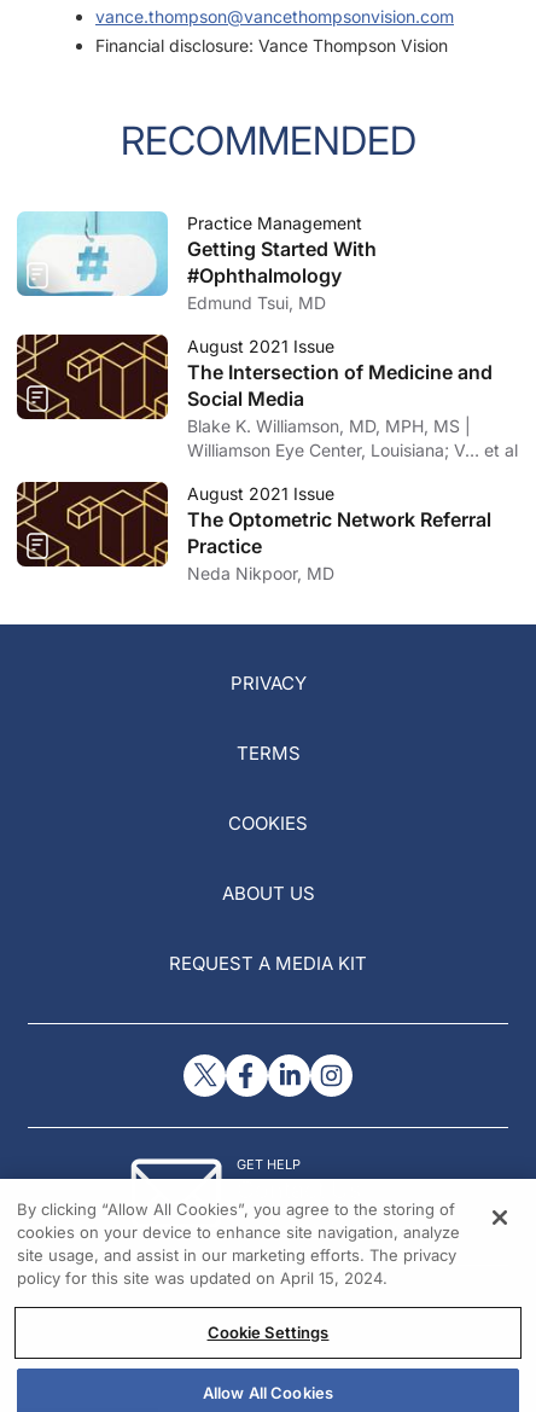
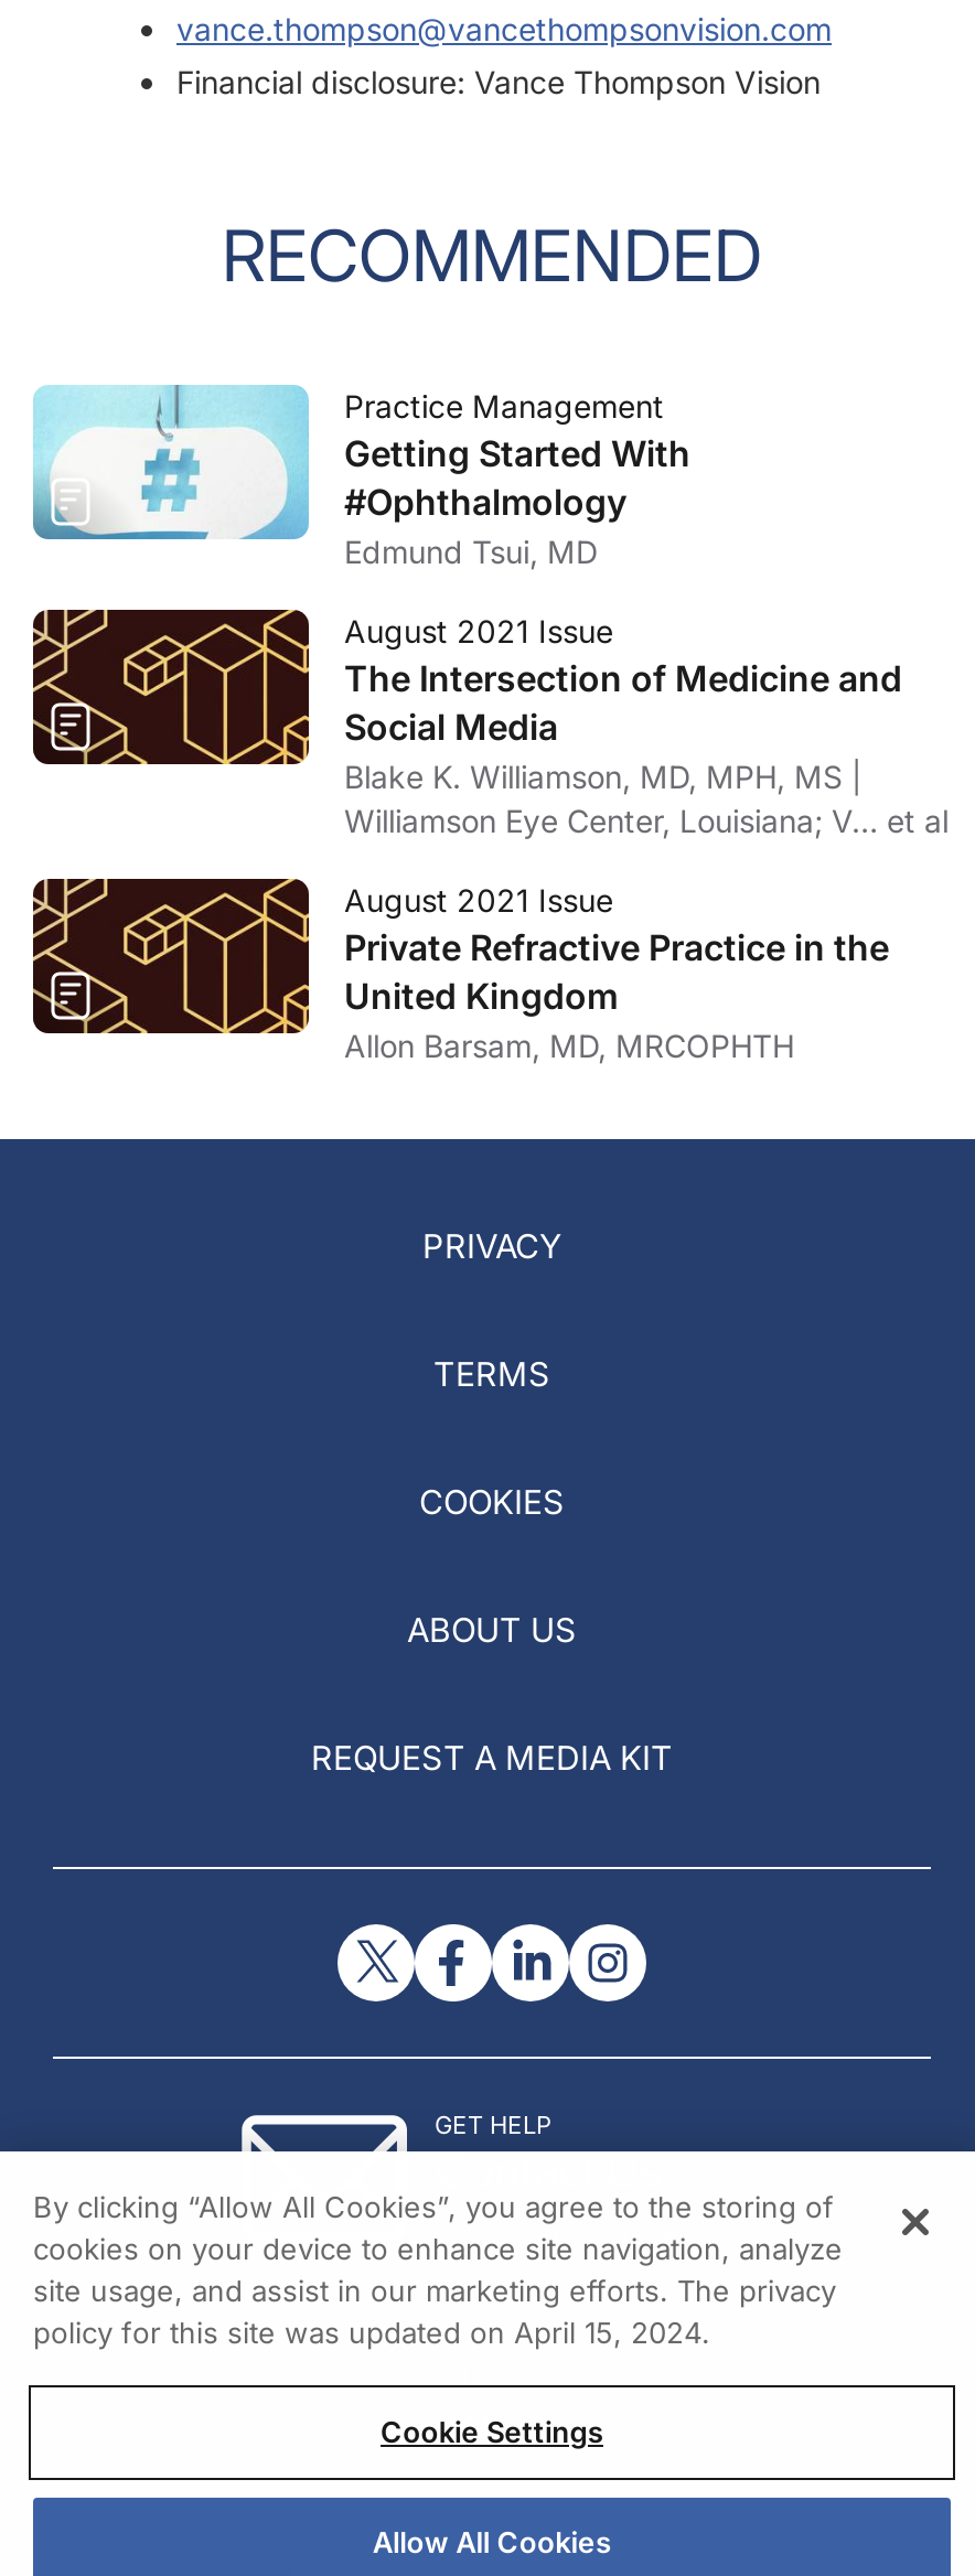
- The Optometric Network Referral
- Practice
- Neda Nikpoor, MD
+ Private Refractive Practice in the
+ United Kingdom
+ Allon Barsam, MD, MRCOPHTH
